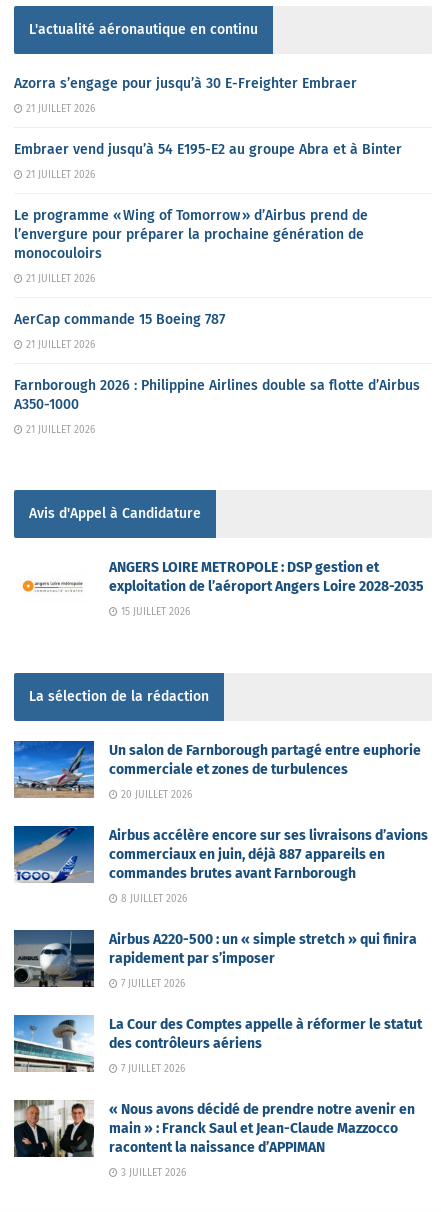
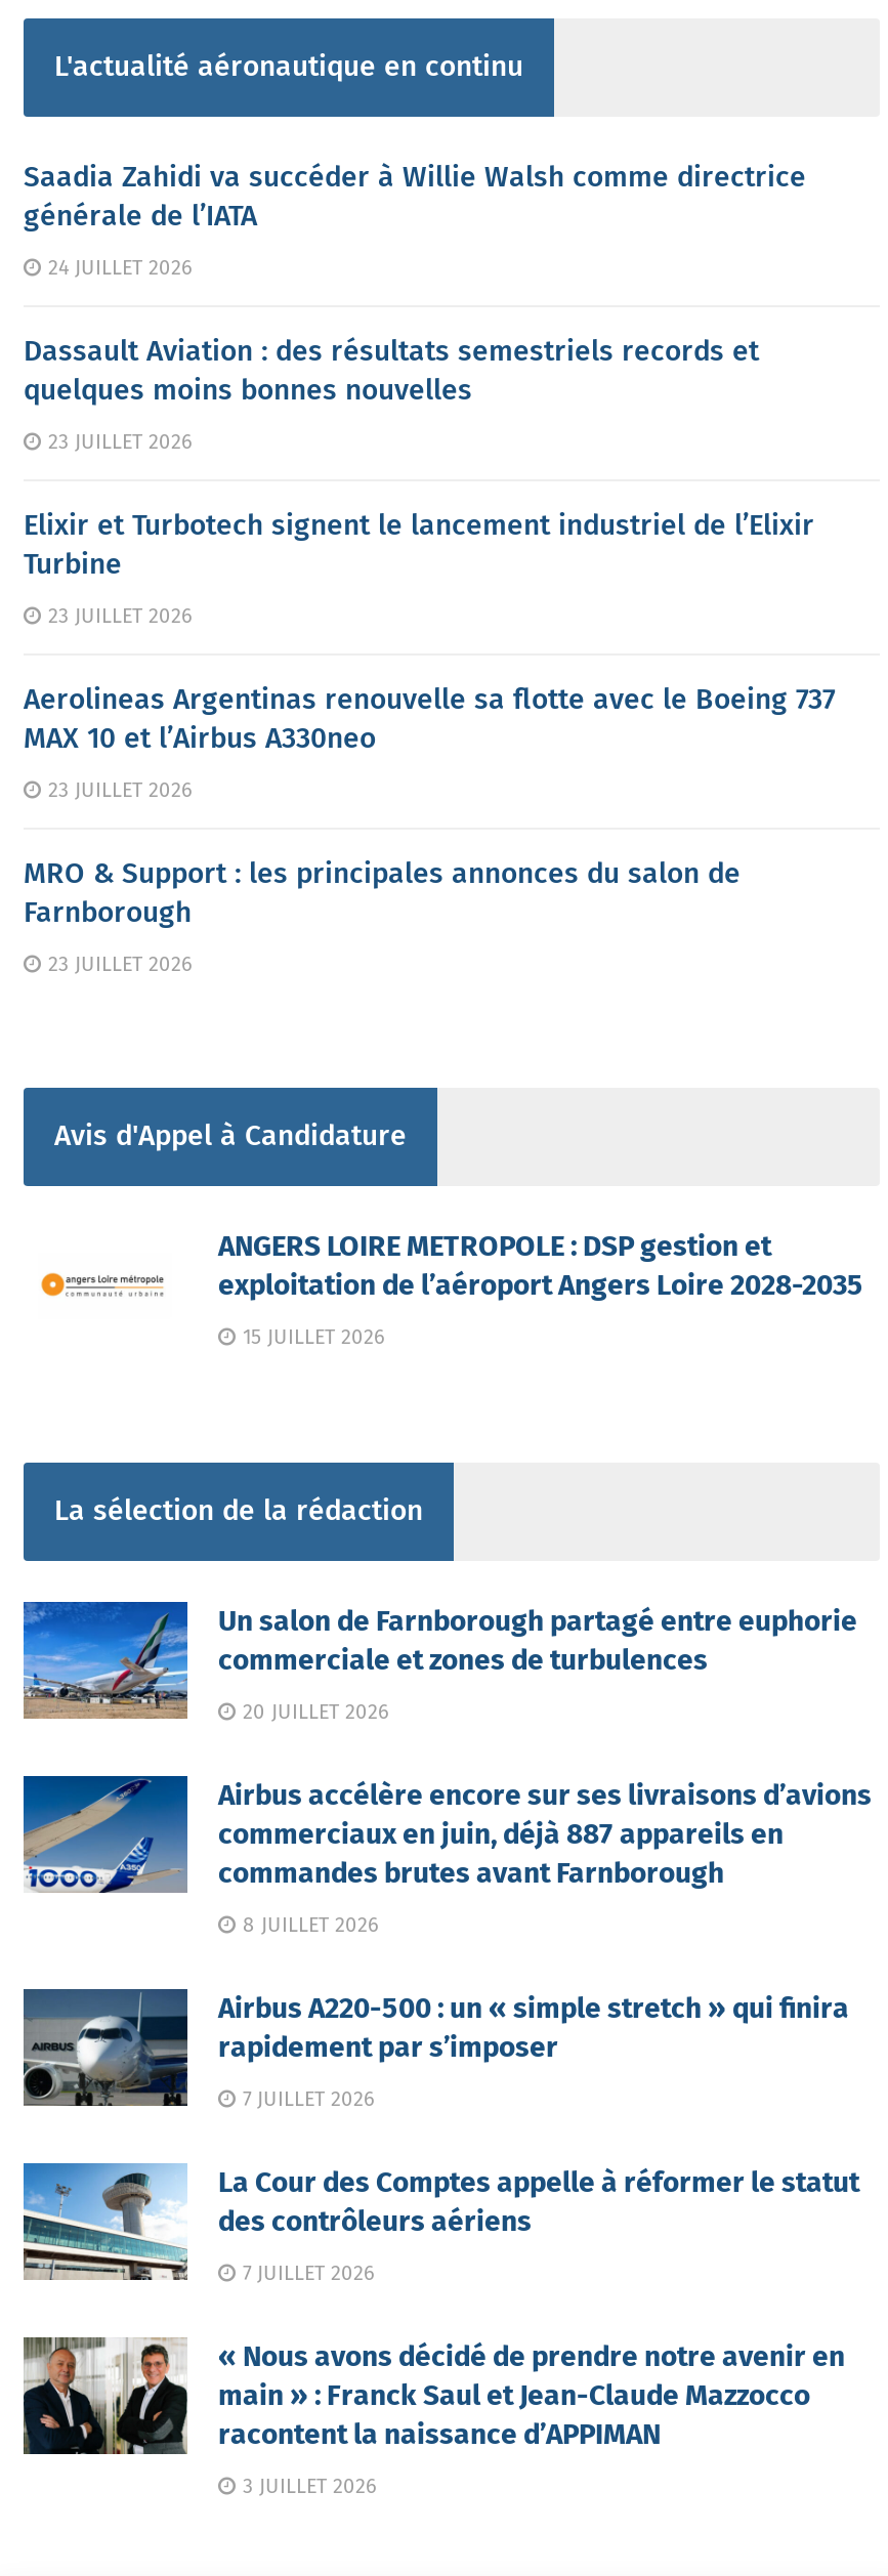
- Azorra s’engage pour jusqu’à 30 E-Freighter Embraer
+ Saadia Zahidi va succéder à Willie Walsh comme directrice
+ générale de l’IATA

- 21 JUILLET 2026
+ 24 JUILLET 2026

- Embraer vend jusqu’à 54 E195-E2 au groupe Abra et à Binter
+ Dassault Aviation : des résultats semestriels records et
+ quelques moins bonnes nouvelles

- 21 JUILLET 2026
+ 23 JUILLET 2026

- Le programme « Wing of Tomorrow » d’Airbus prend de
- l’envergure pour préparer la prochaine génération de
- monocouloirs
+ Elixir et Turbotech signent le lancement industriel de l’Elixir
+ Turbine

- 21 JUILLET 2026
+ 23 JUILLET 2026

- AerCap commande 15 Boeing 787
+ Aerolineas Argentinas renouvelle sa flotte avec le Boeing 737
+ MAX 10 et l’Airbus A330neo

- 21 JUILLET 2026
+ 23 JUILLET 2026

- Farnborough 2026 : Philippine Airlines double sa flotte d’Airbus
- A350-1000
+ MRO & Support : les principales annonces du salon de
+ Farnborough

- 21 JUILLET 2026
+ 23 JUILLET 2026
